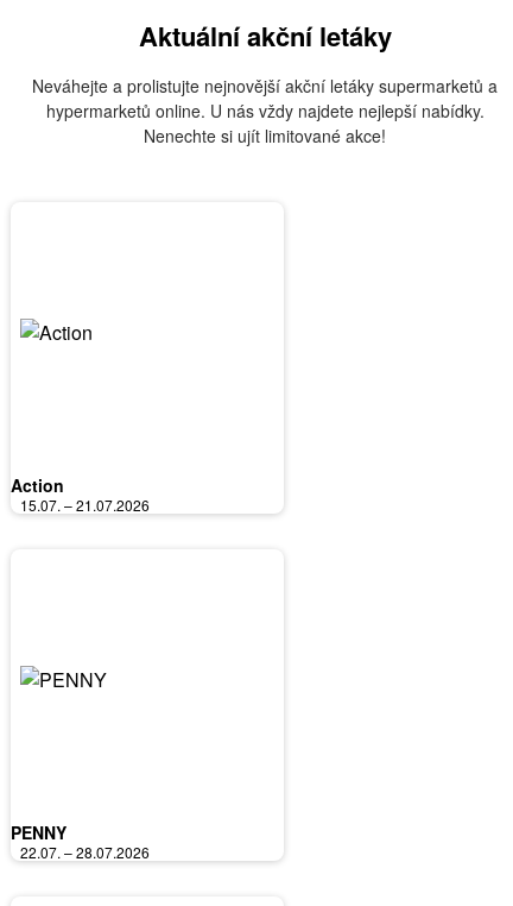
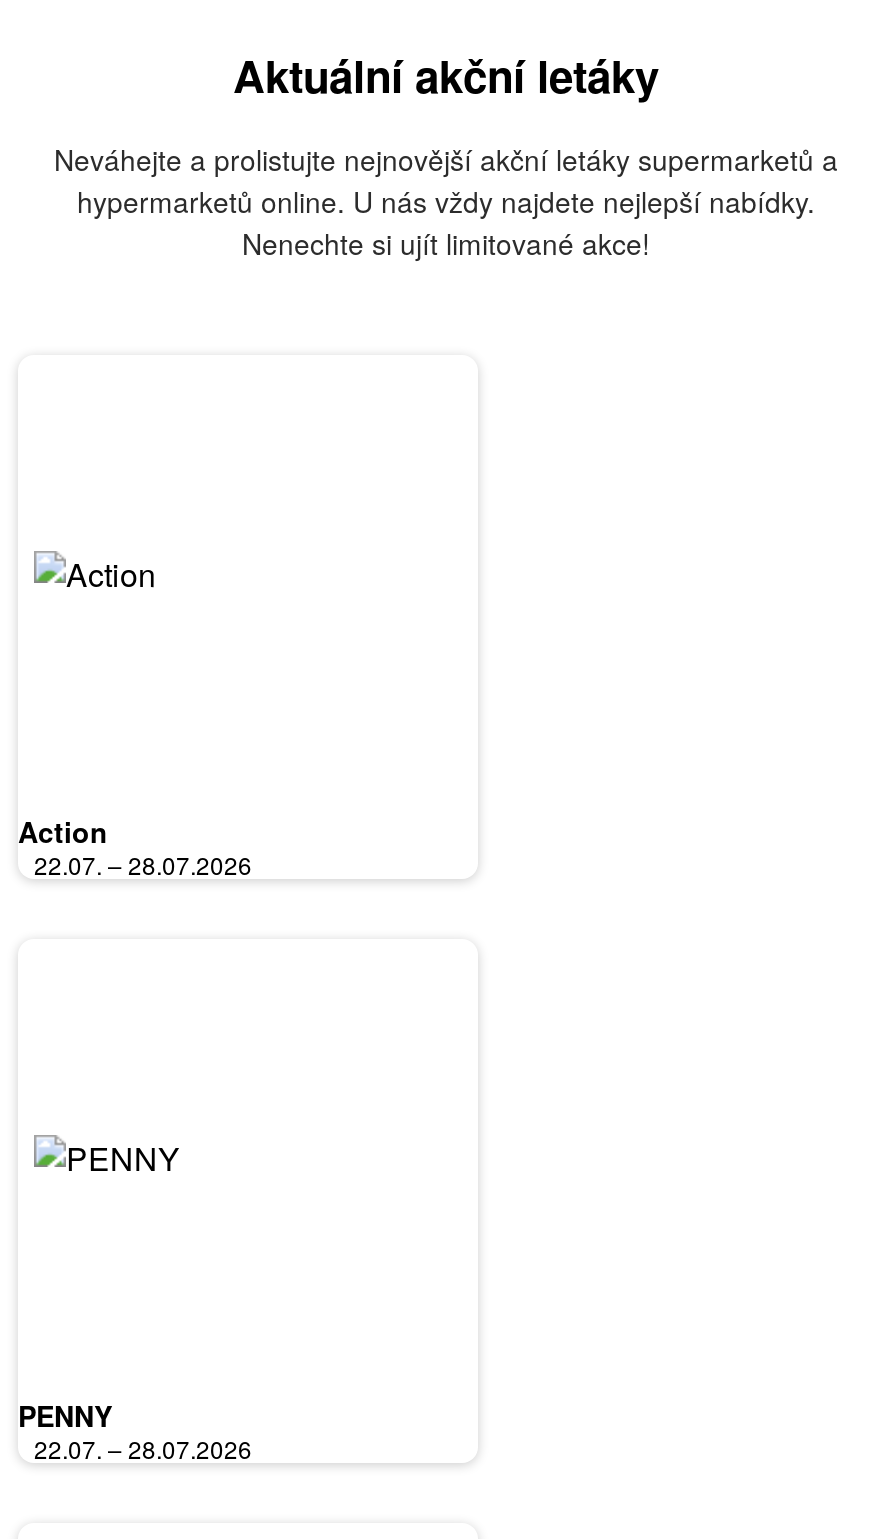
- 15.07. – 21.07.2026
+ 22.07. – 28.07.2026
